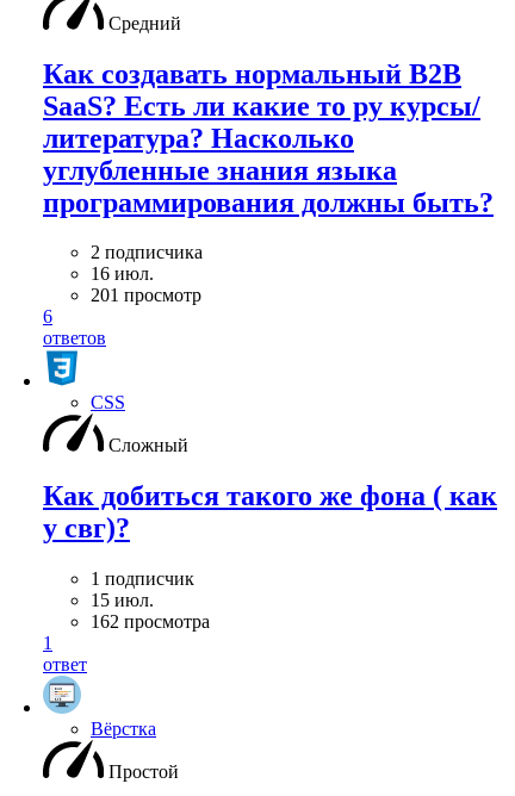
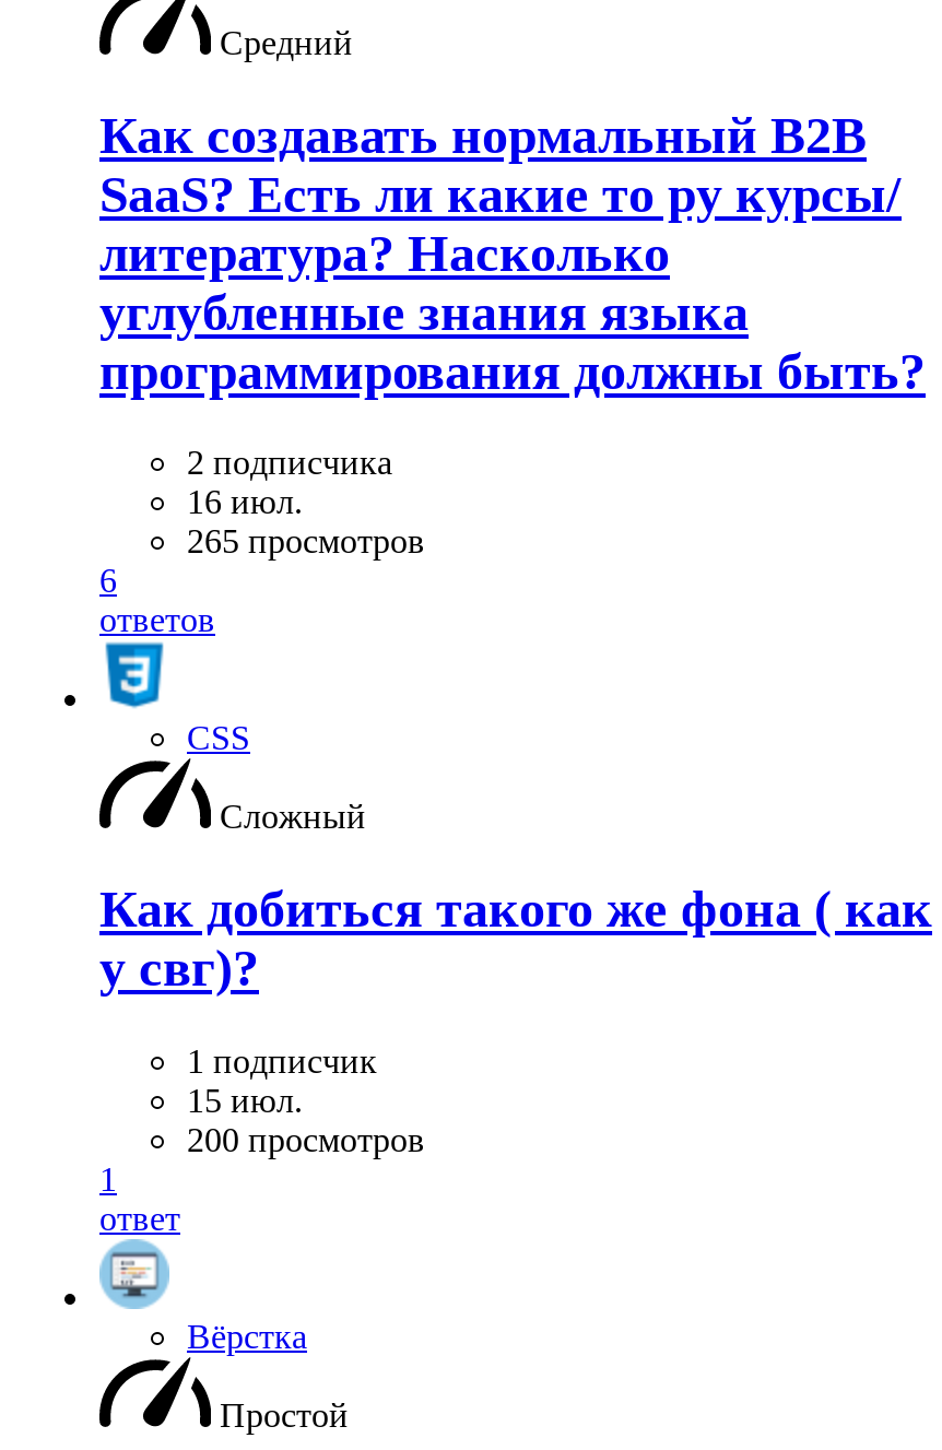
- 201 просмотр
+ 265 просмотров

- 162 просмотра
+ 200 просмотров
